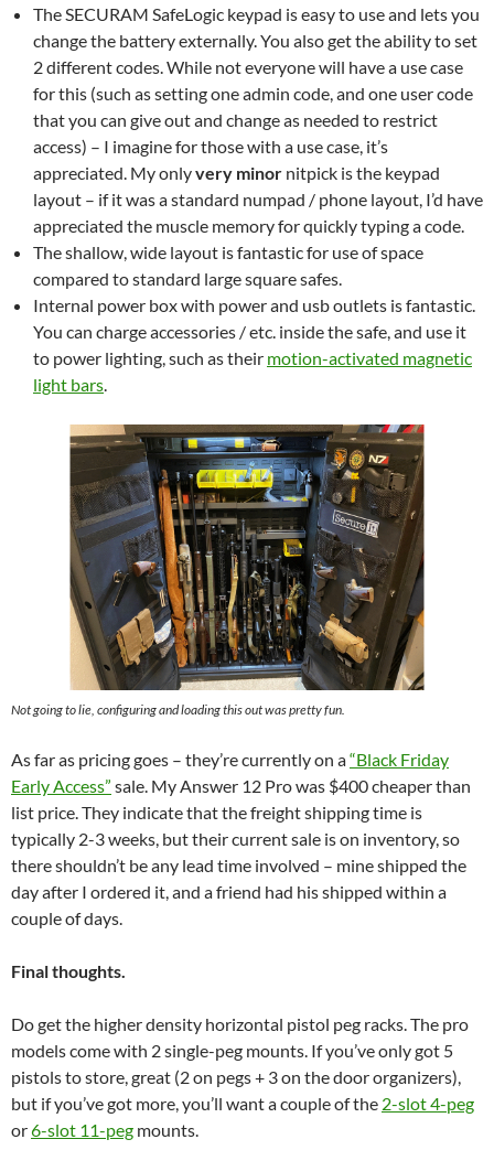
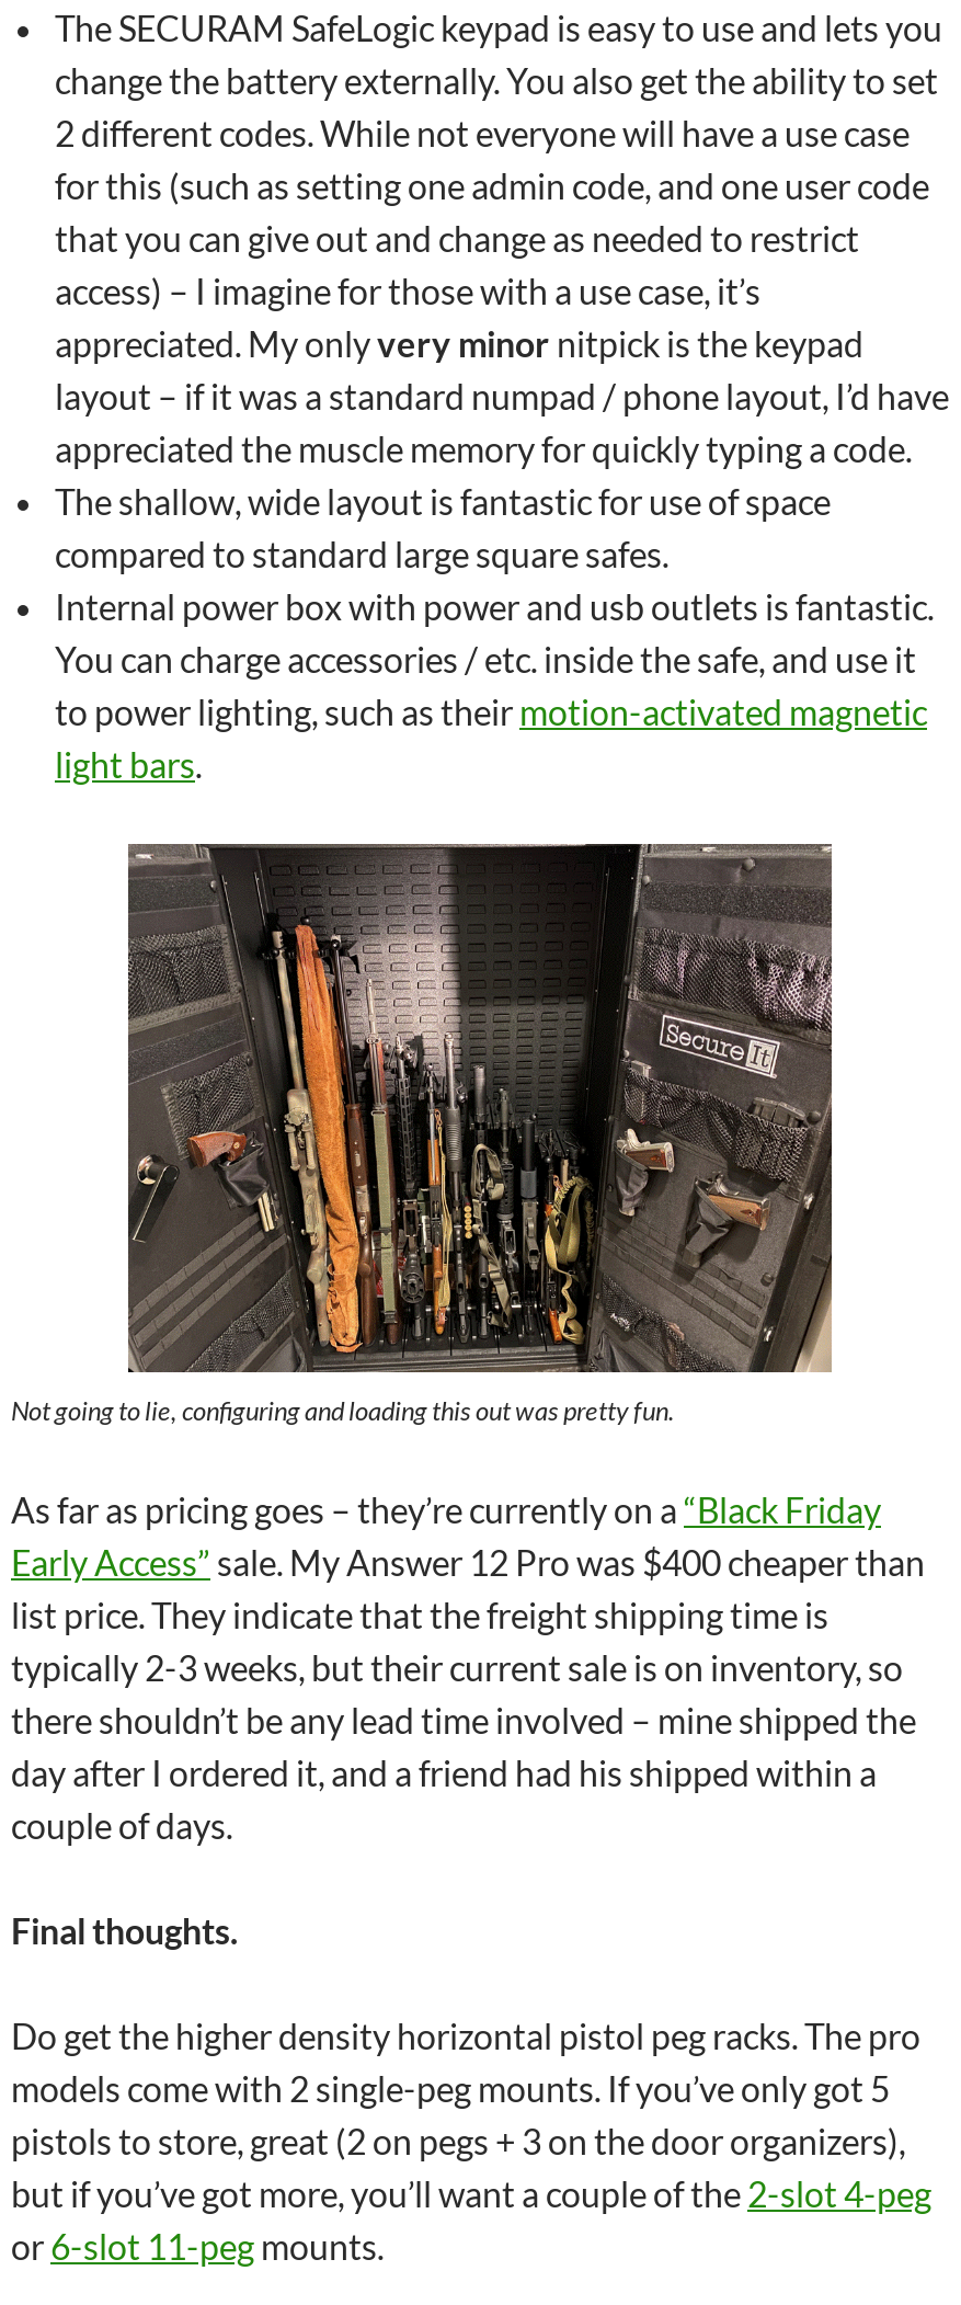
- [image]
+ [image]
